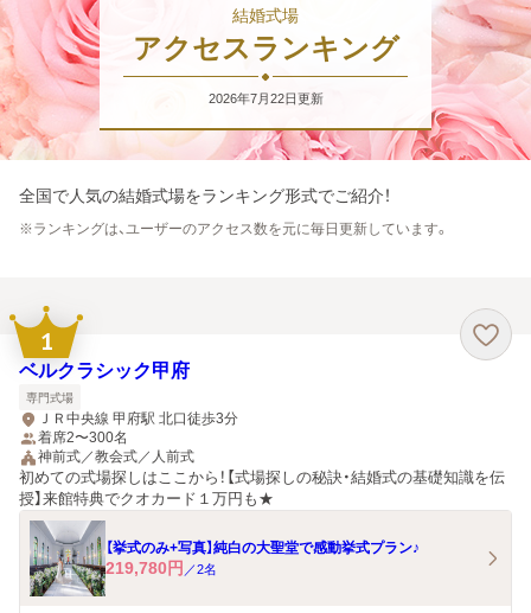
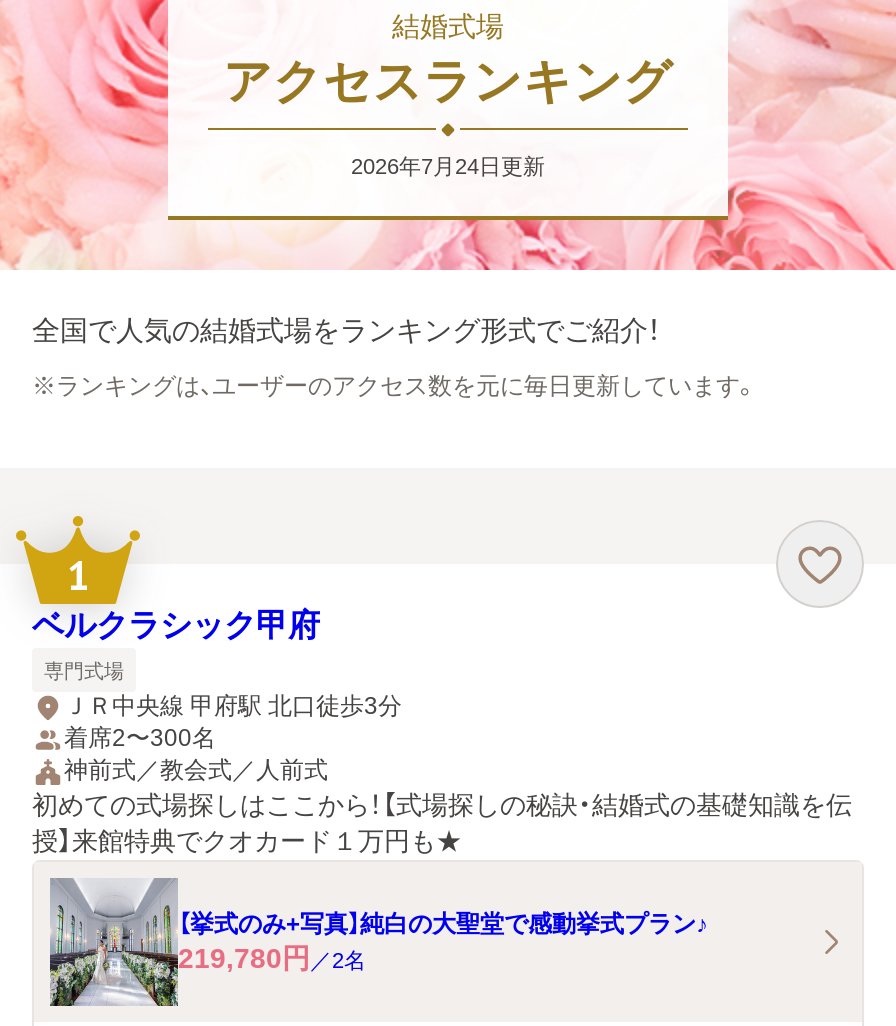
- 2026年7月22日更新
+ 2026年7月24日更新
